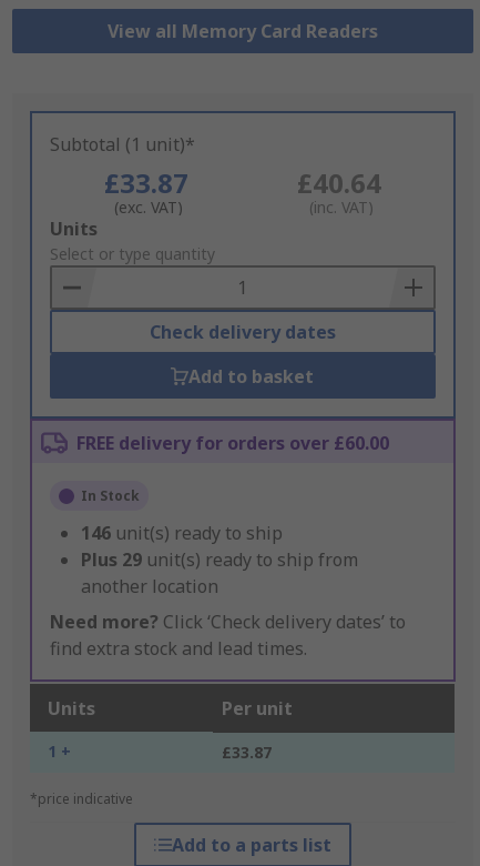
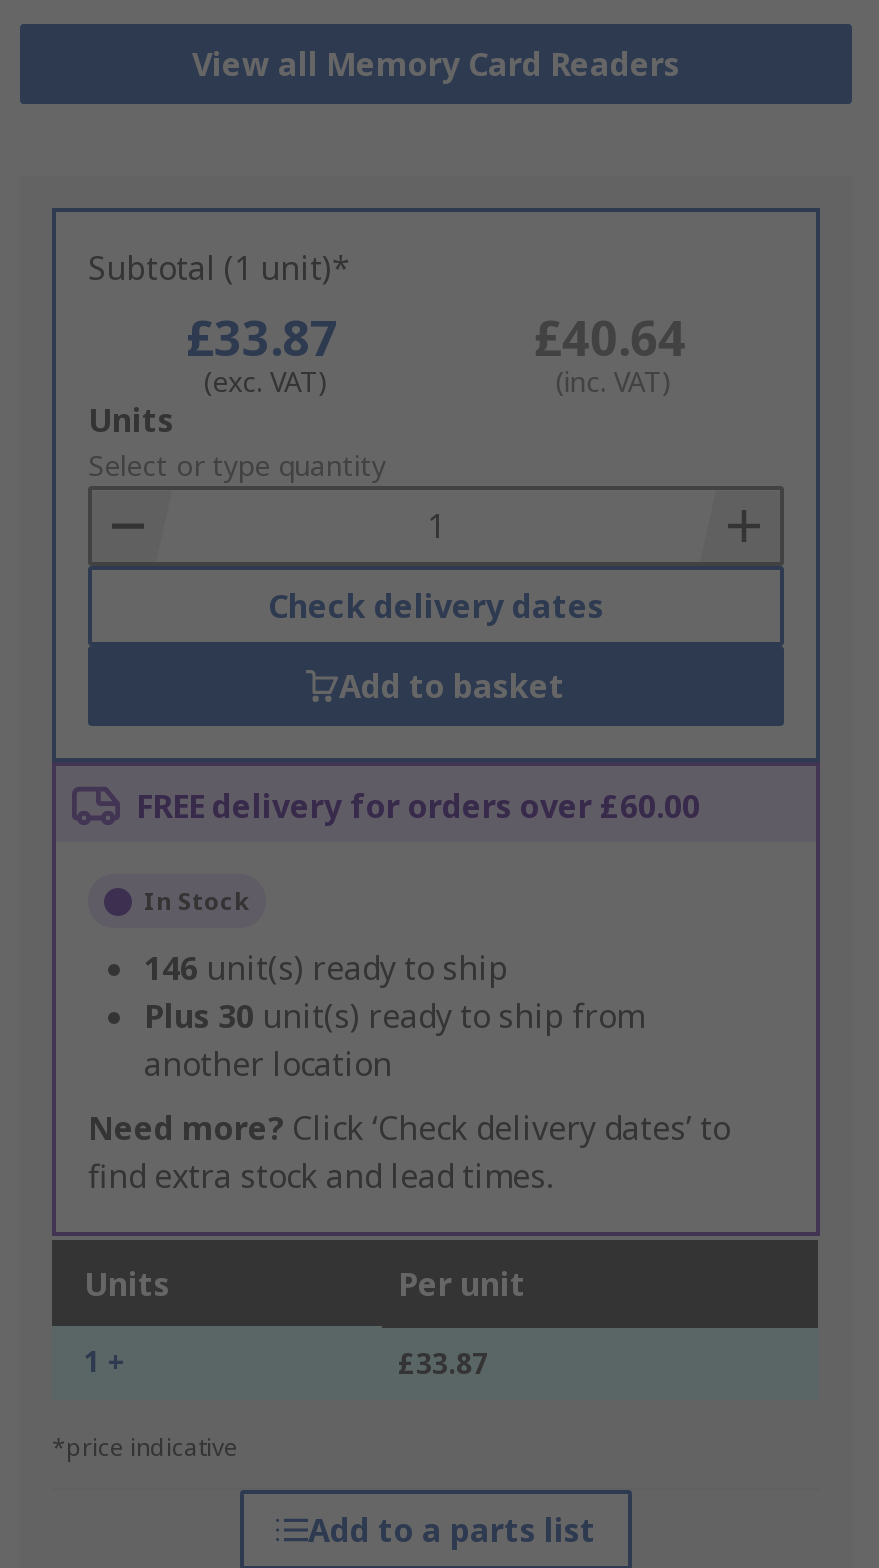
- Plus 29 unit(s) ready to ship from
+ Plus 30 unit(s) ready to ship from
